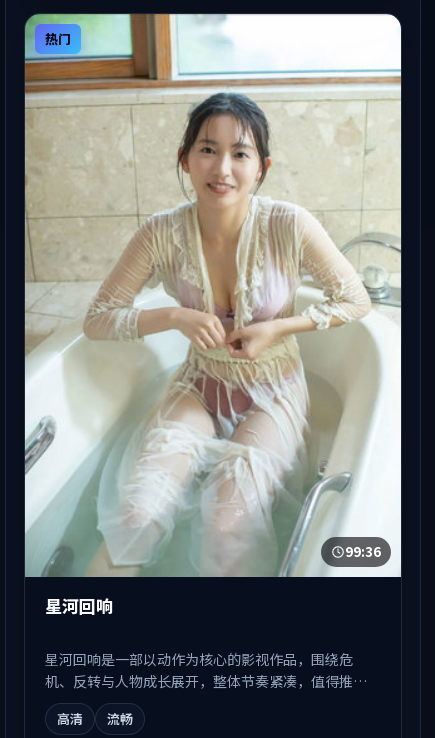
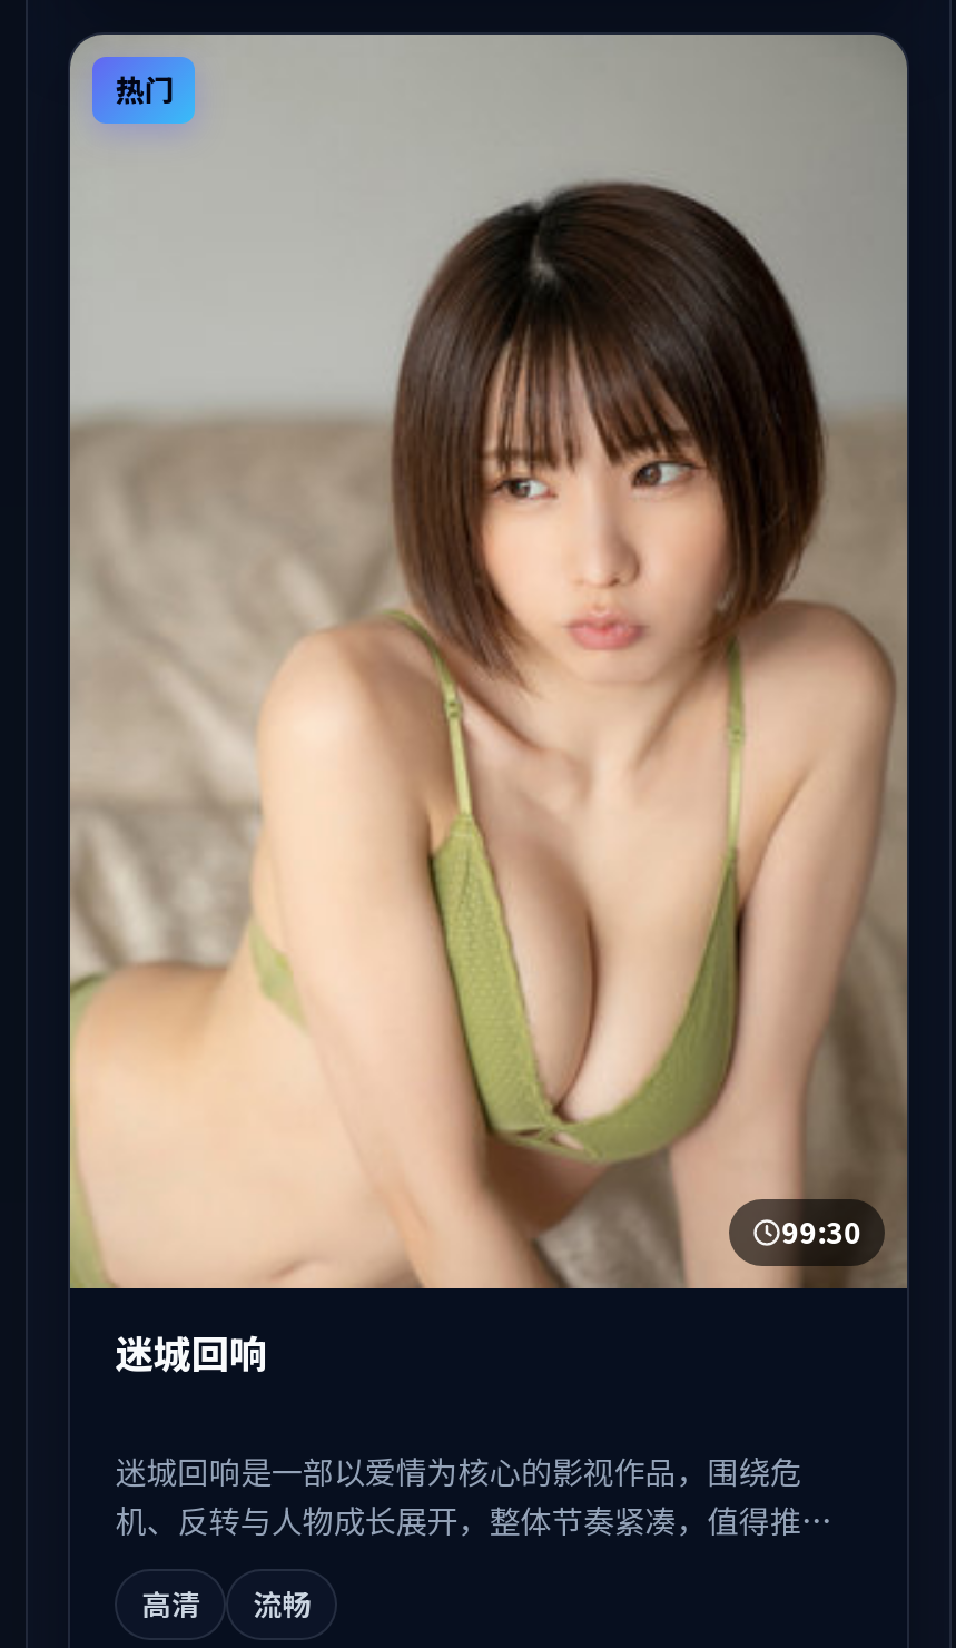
- [image]
- 99:36
+ [image]
+ 99:30

- 星河回响
+ 迷城回响

- 星河回响是一部以动作为核心的影视作品，围绕危
+ 迷城回响是一部以爱情为核心的影视作品，围绕危
